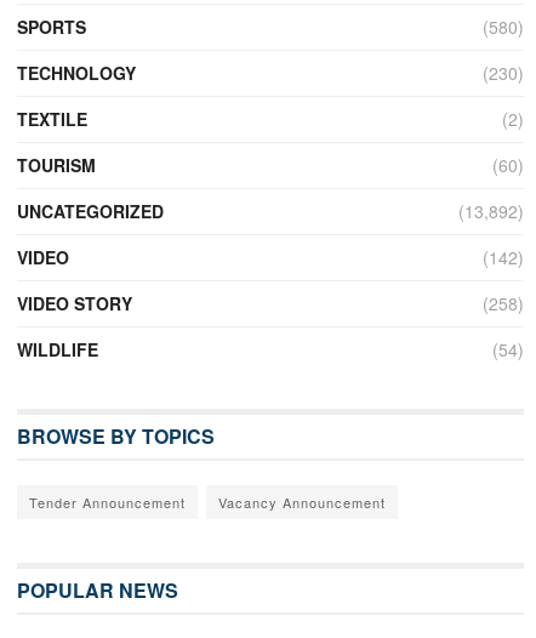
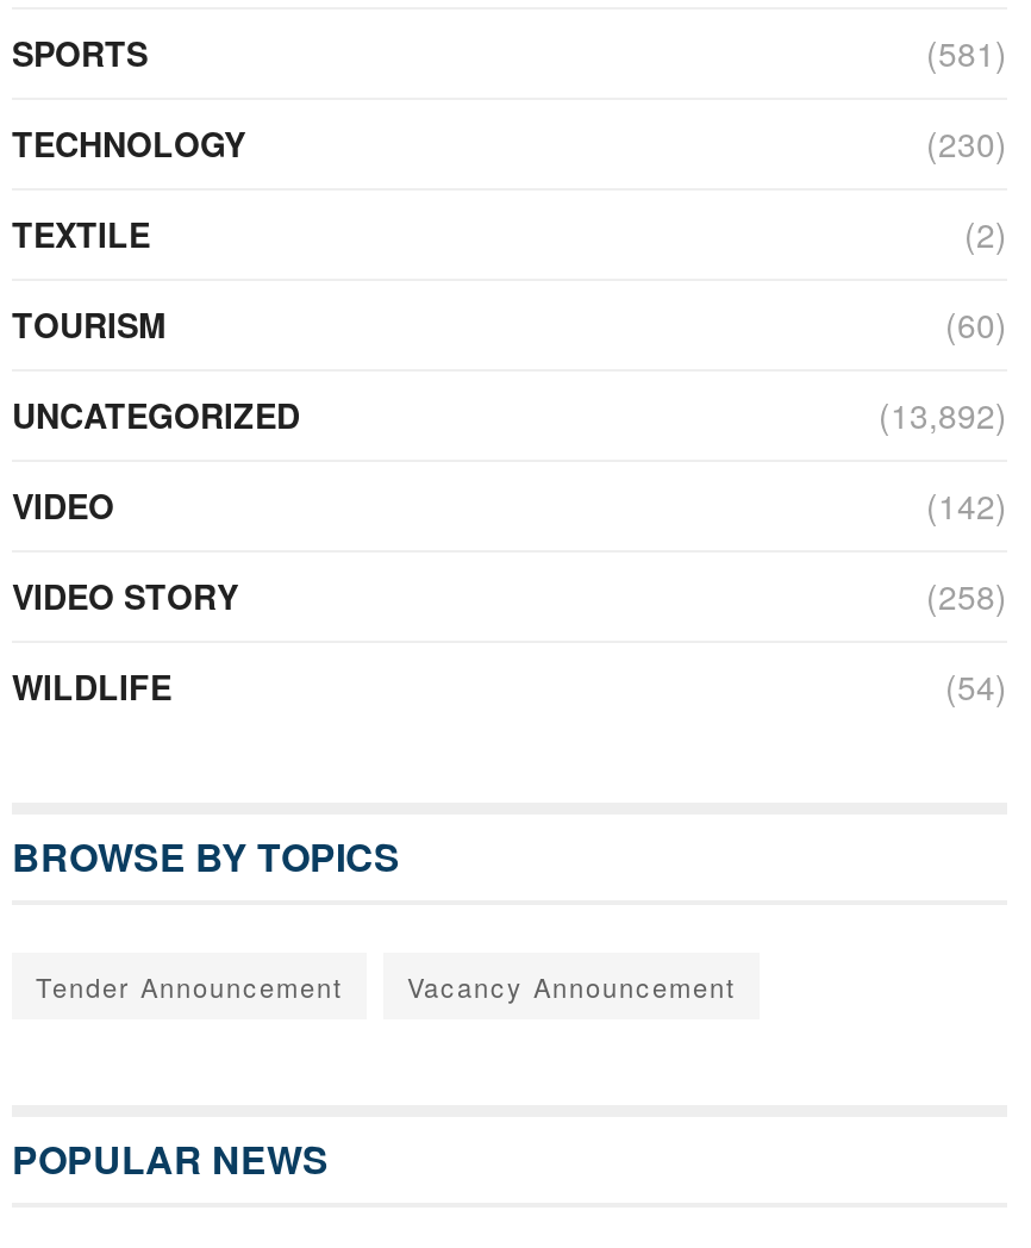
- (580)
+ (581)
